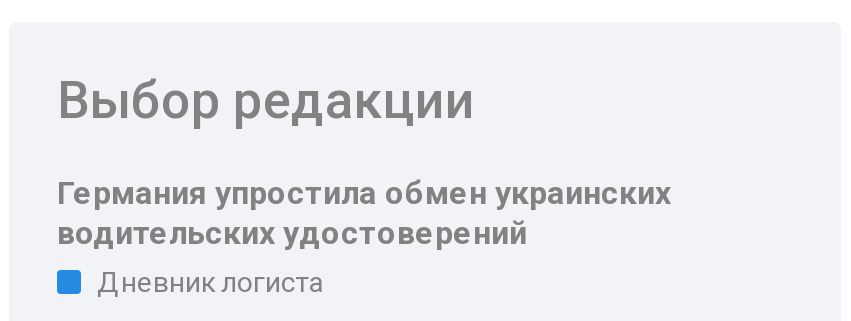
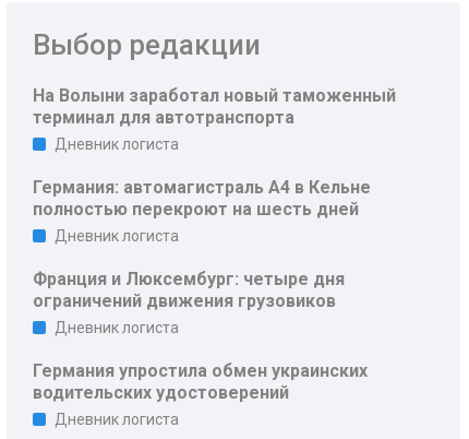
+ На Волыни заработал новый таможенный
+ терминал для автотранспорта
+ Дневник логиста
+ Германия: автомагистраль A4 в Кельне
+ полностью перекроют на шесть дней
+ Дневник логиста
+ Франция и Люксембург: четыре дня
+ ограничений движения грузовиков
+ Дневник логиста
